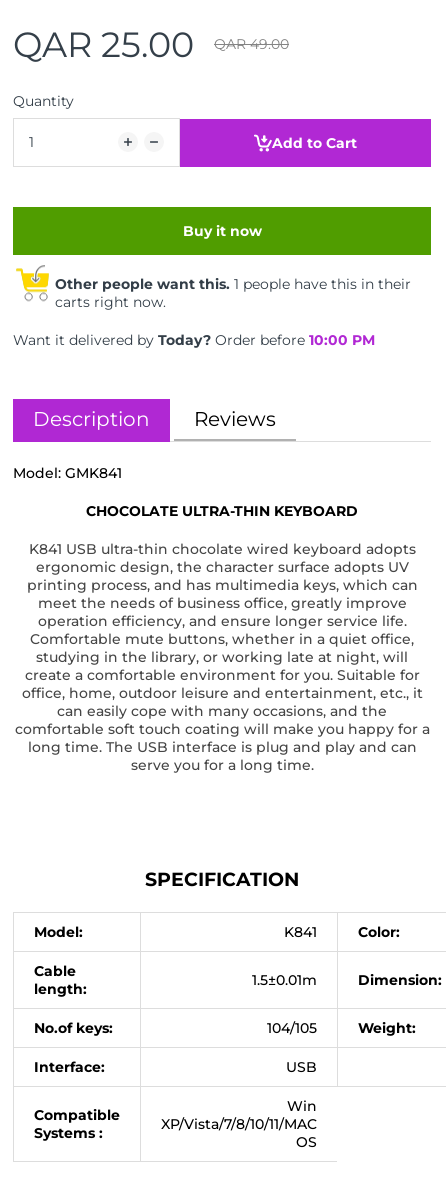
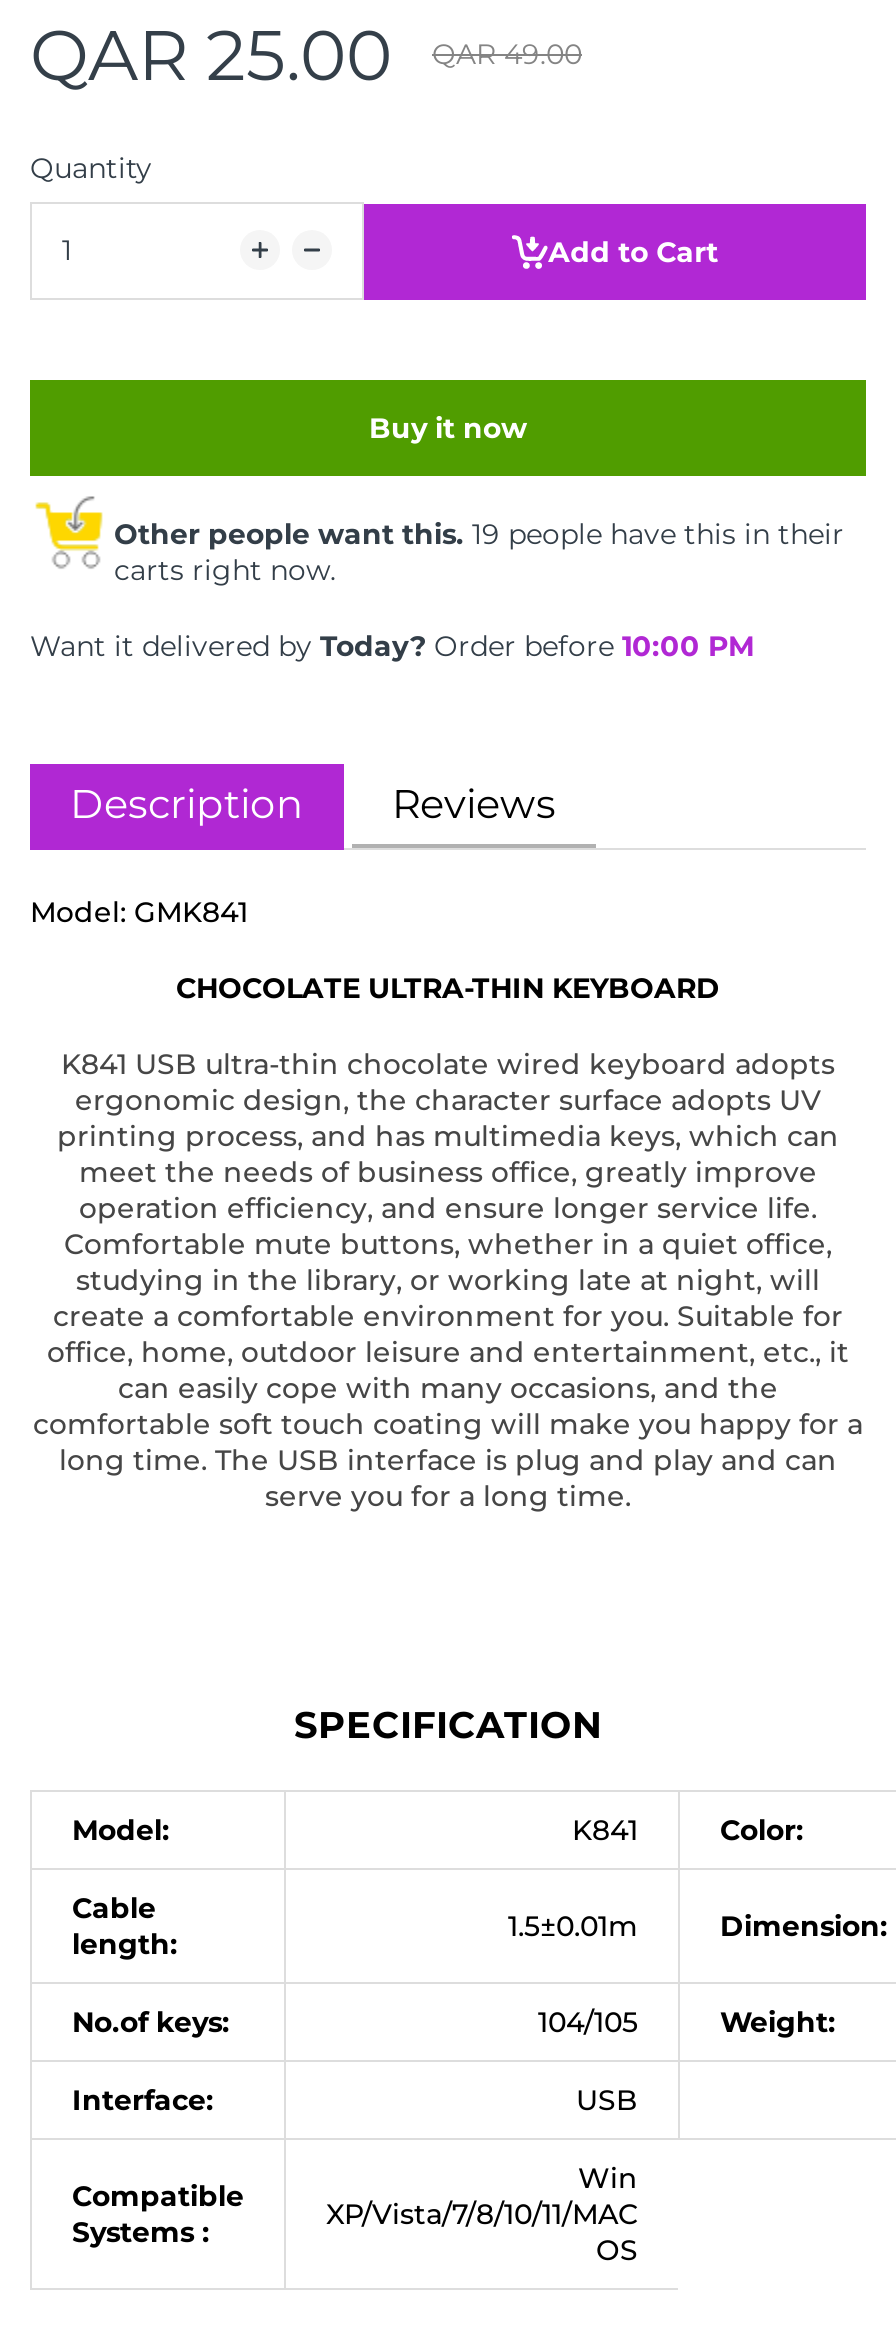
- Other people want this. 1 people have this in their
+ Other people want this. 19 people have this in their
